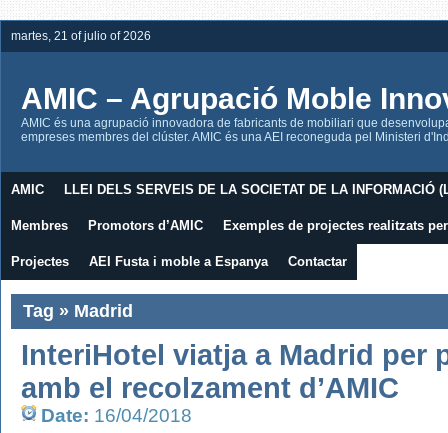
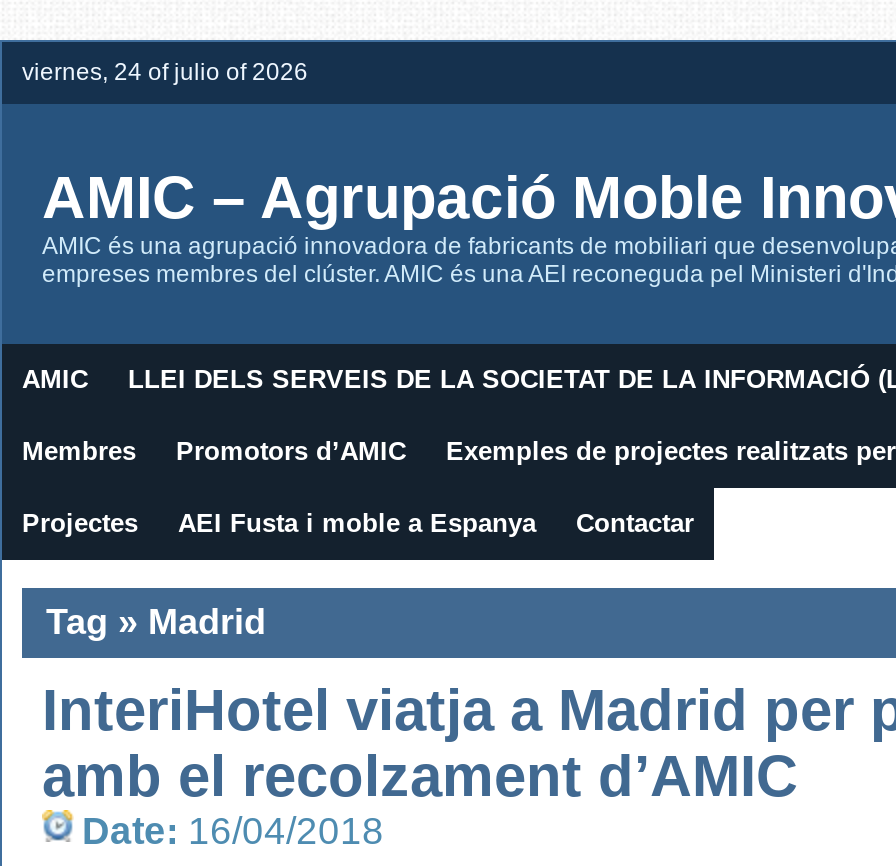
- martes, 21 of julio of 2026
+ viernes, 24 of julio of 2026
